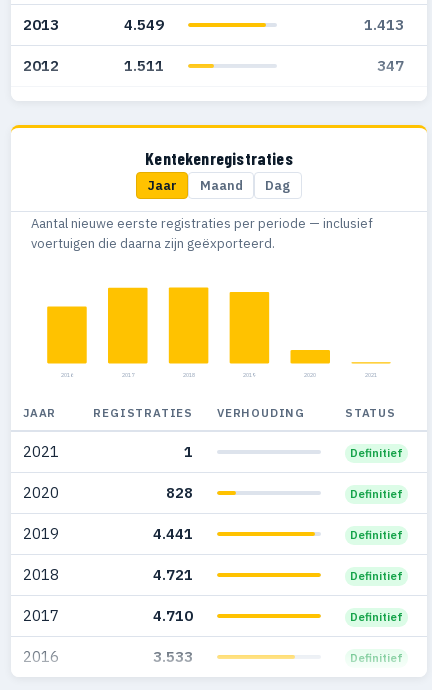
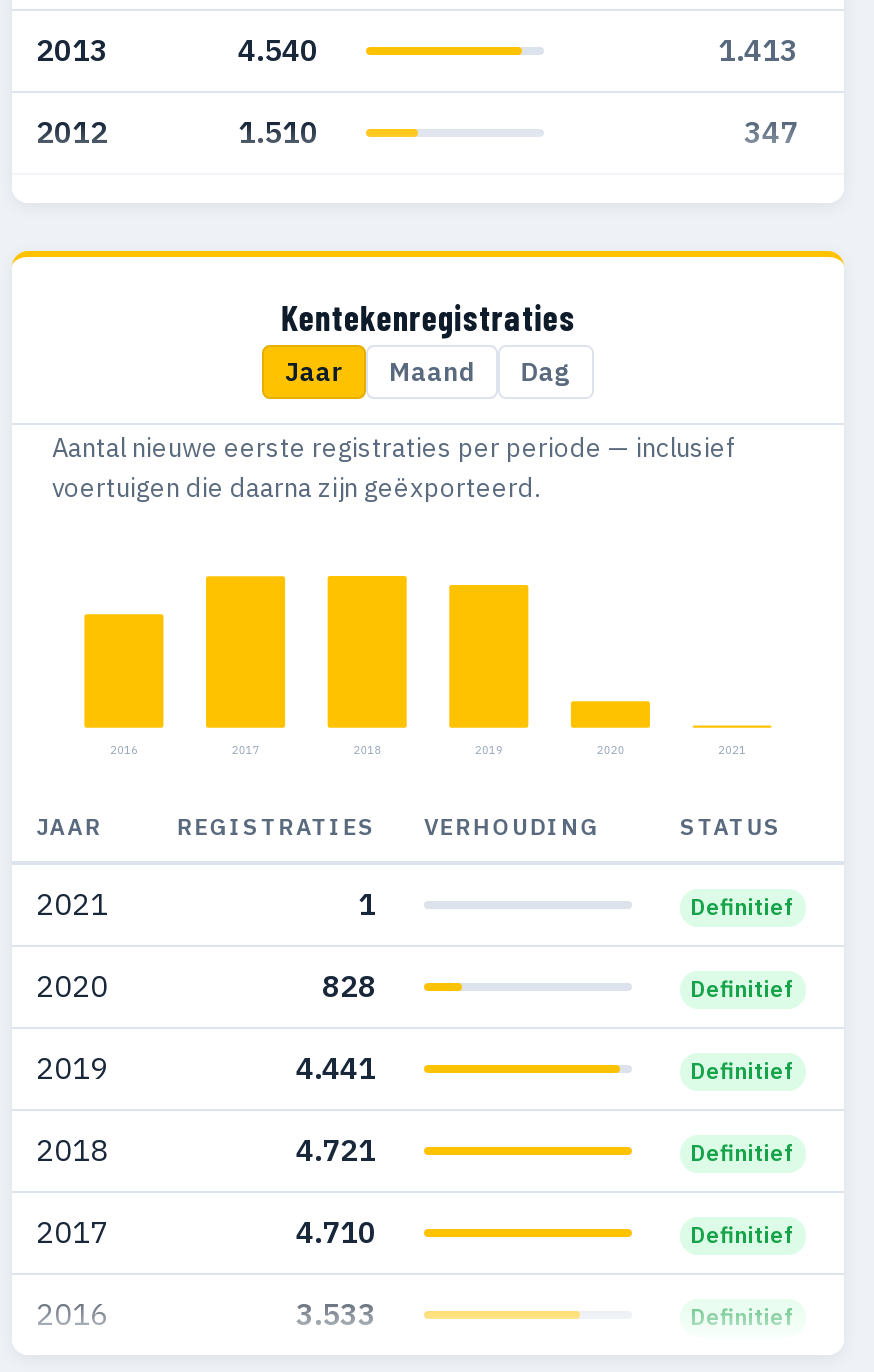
- 4.549
+ 4.540

- 1.511
+ 1.510
